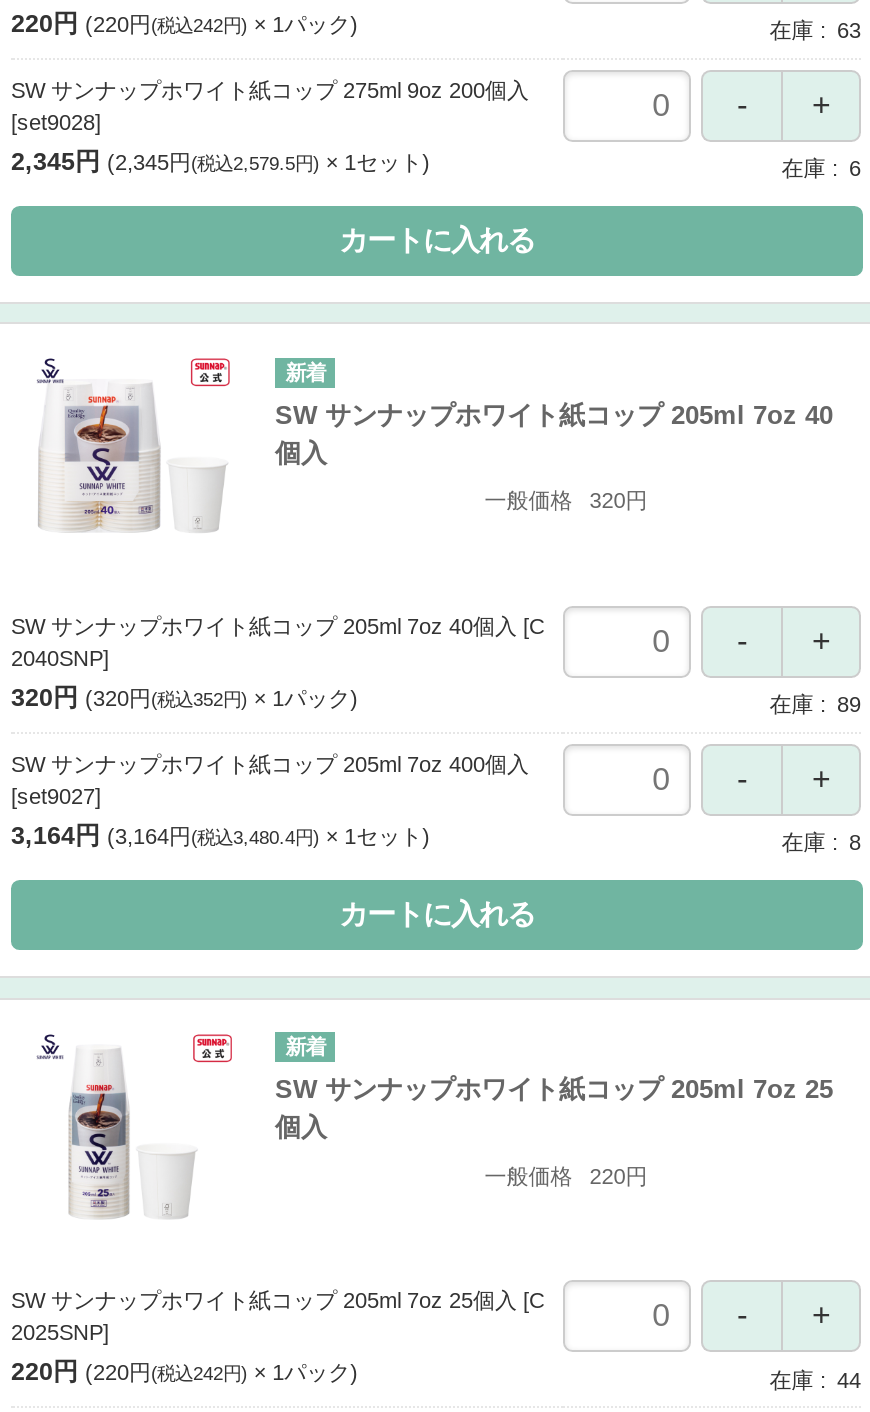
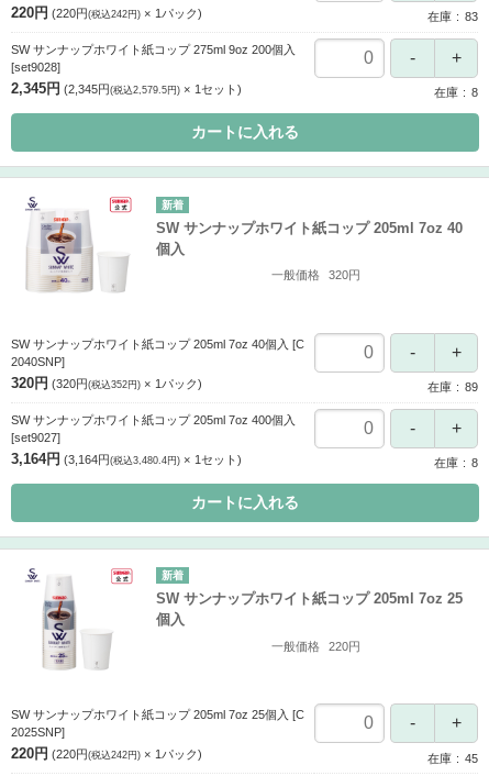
- 在庫 63
+ 在庫 83

- 在庫 6
+ 在庫 8

- 在庫 44
+ 在庫 45
